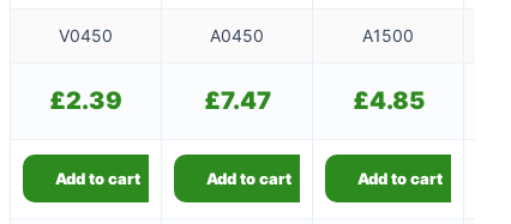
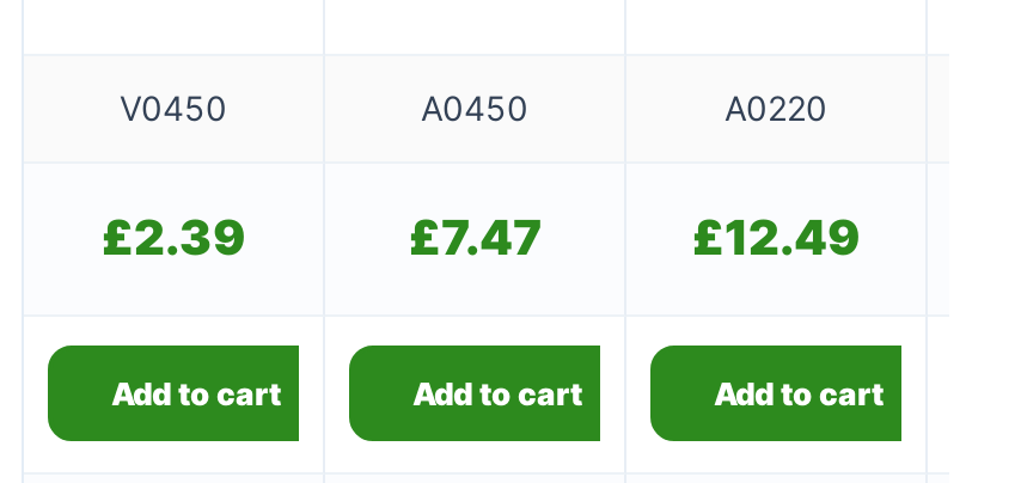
- A1500
+ A0220

- £4.85
+ £12.49
